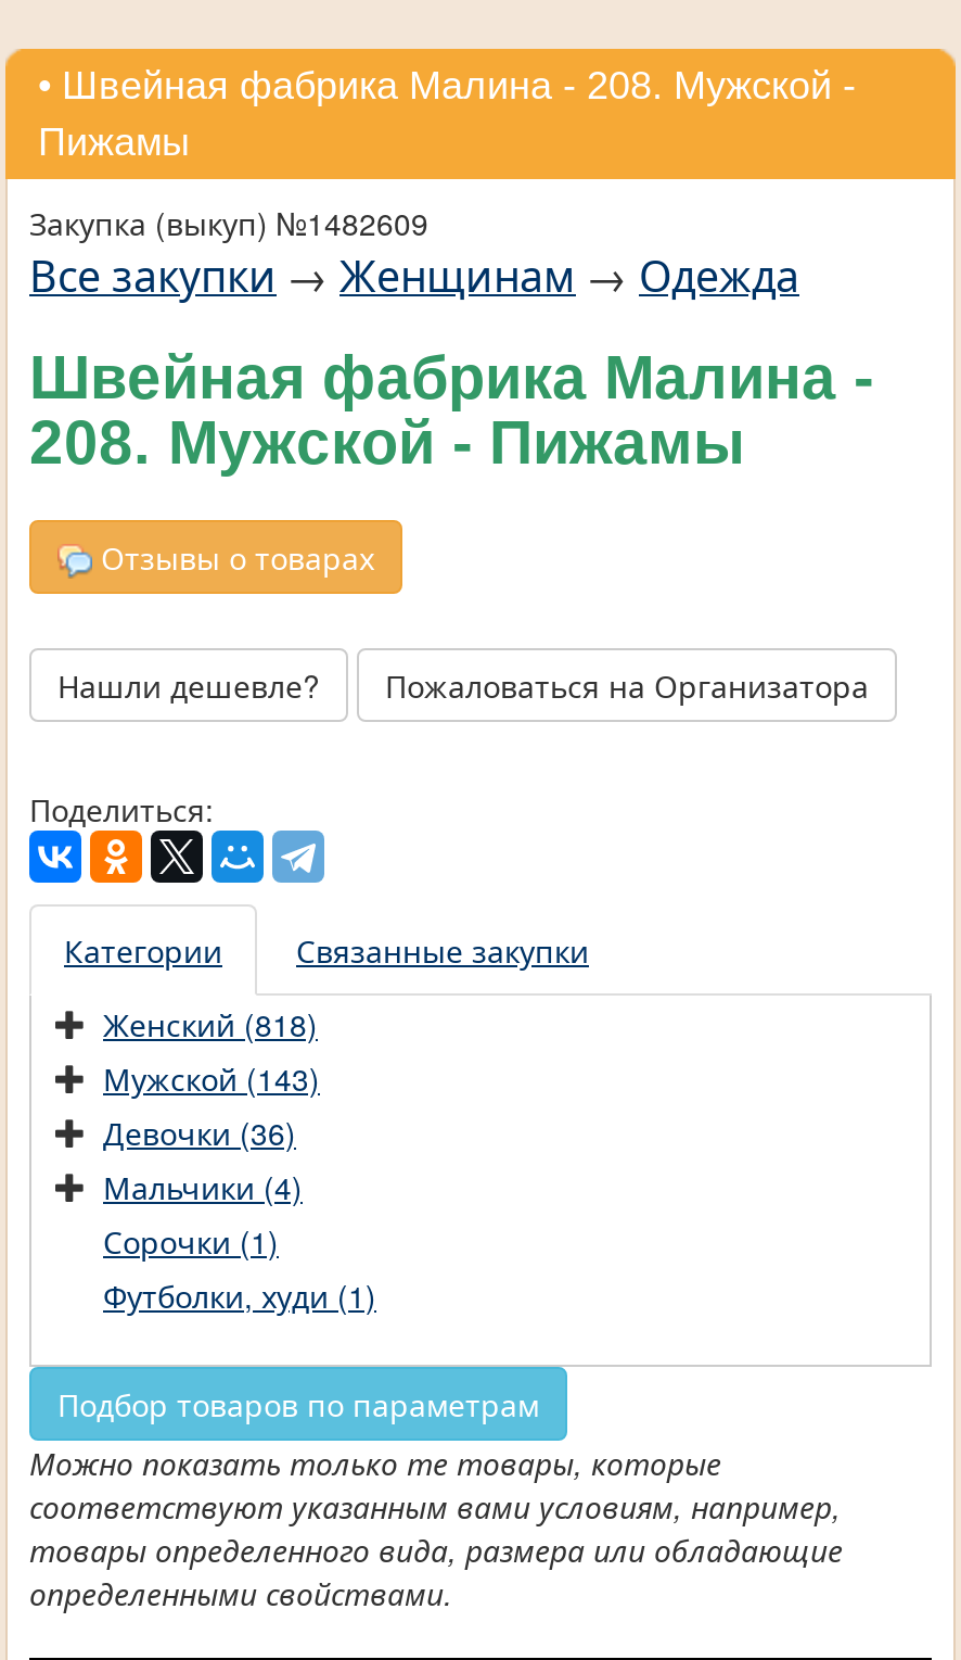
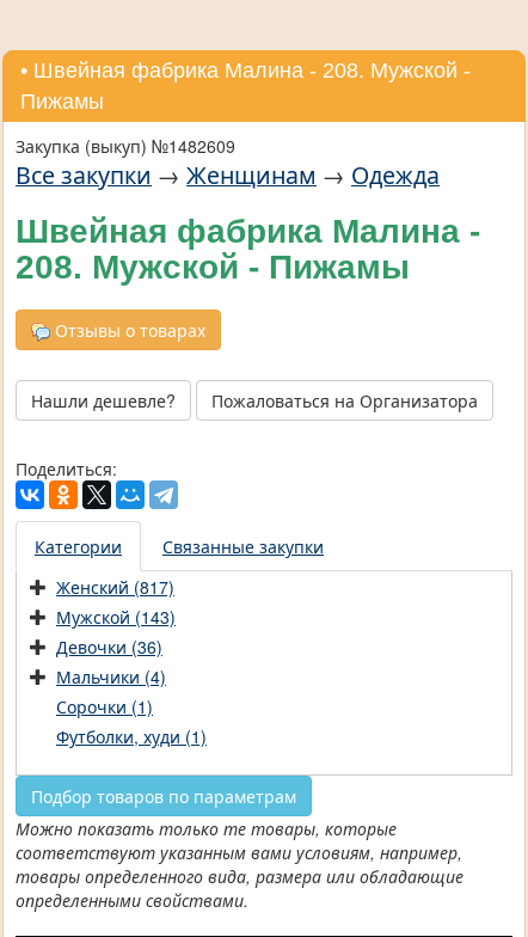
- Женский (818)
+ Женский (817)
